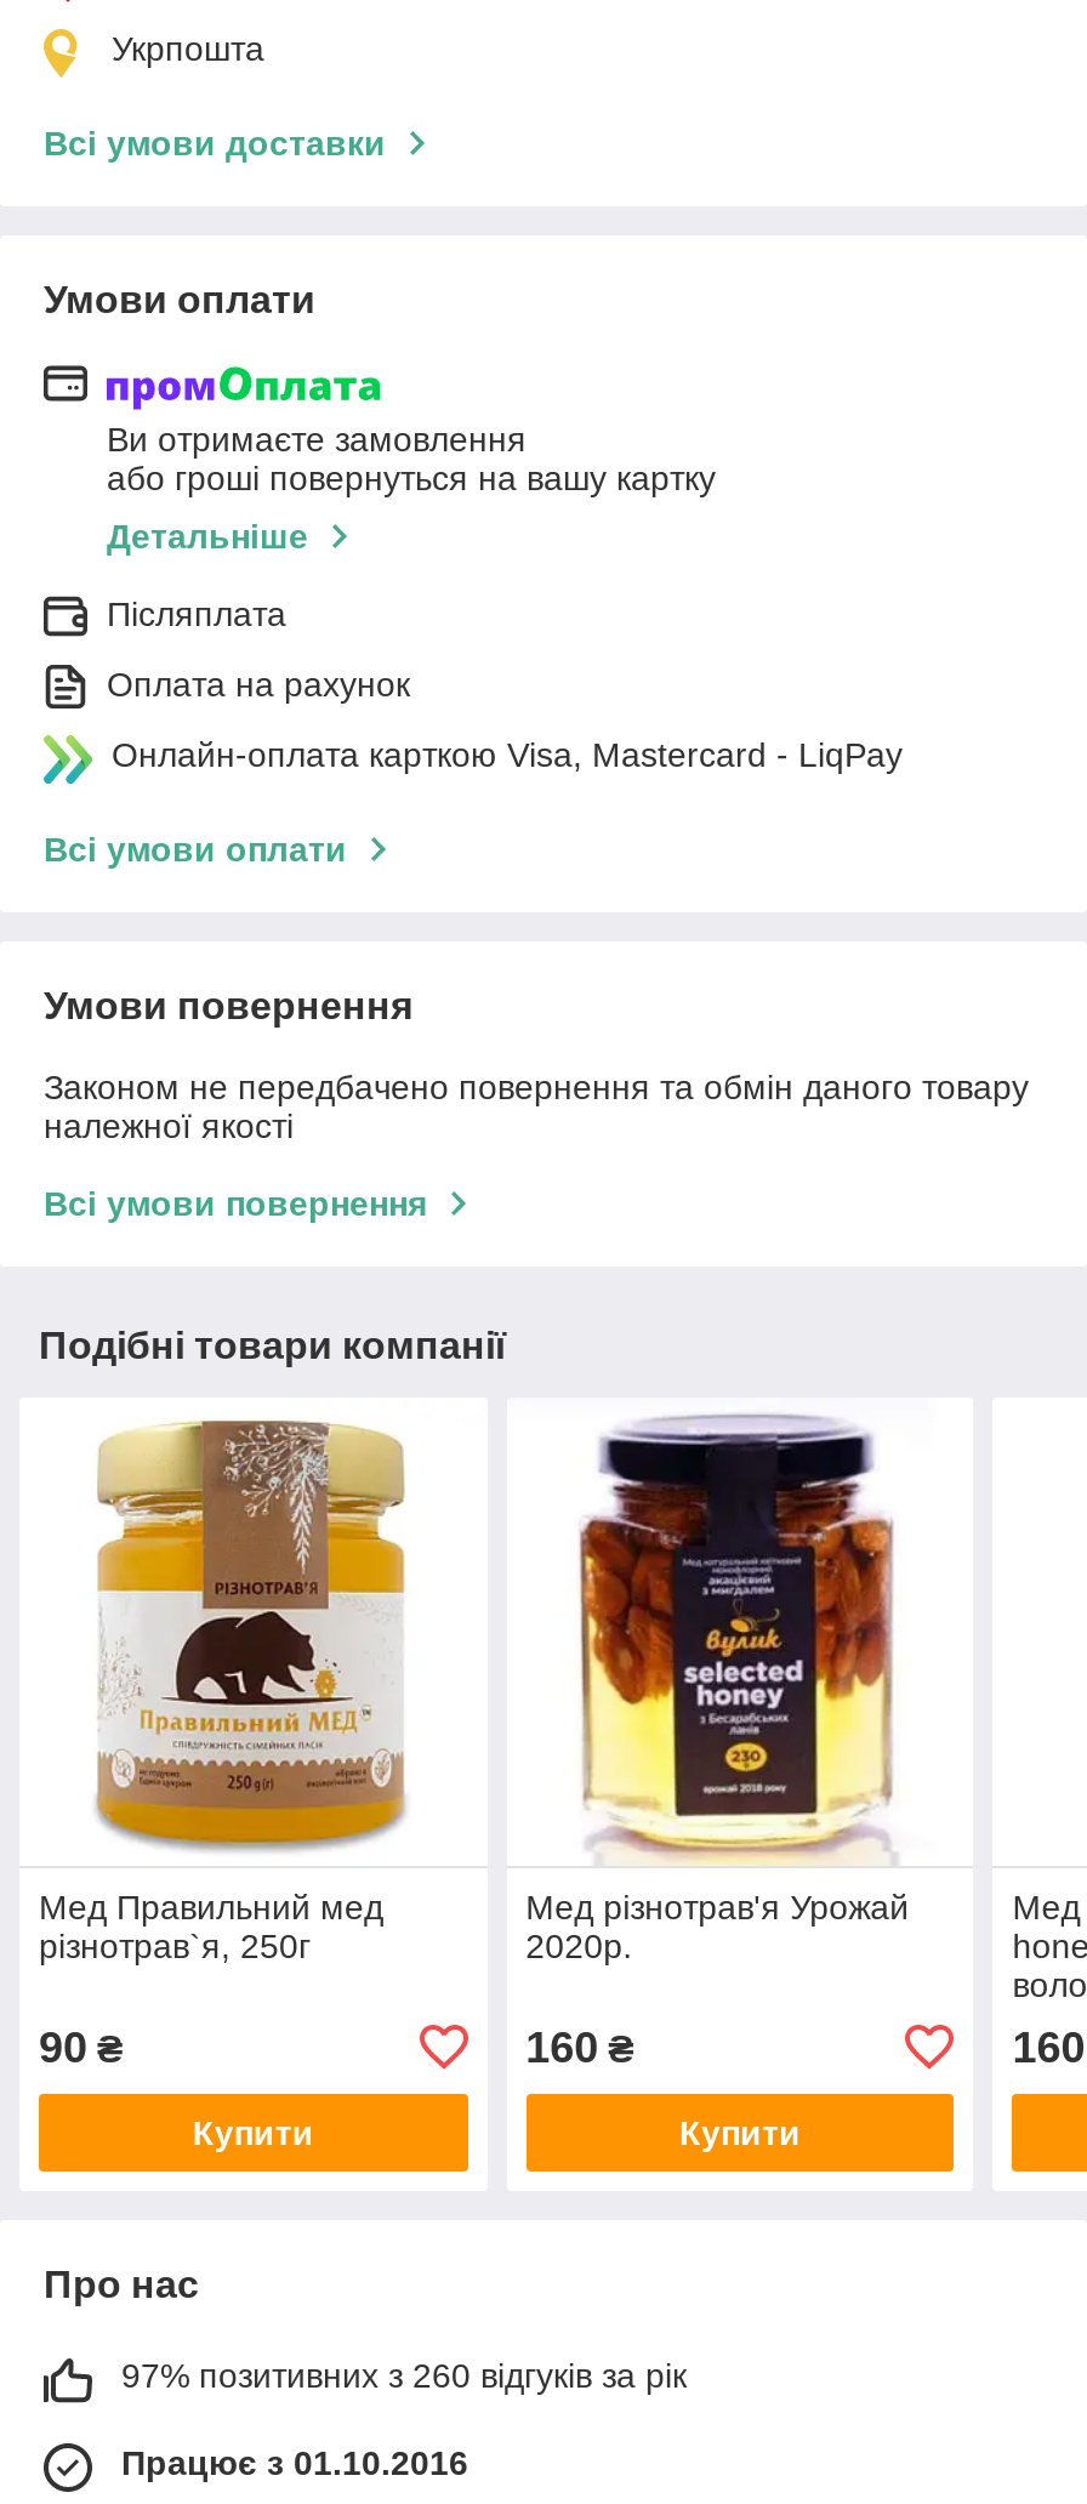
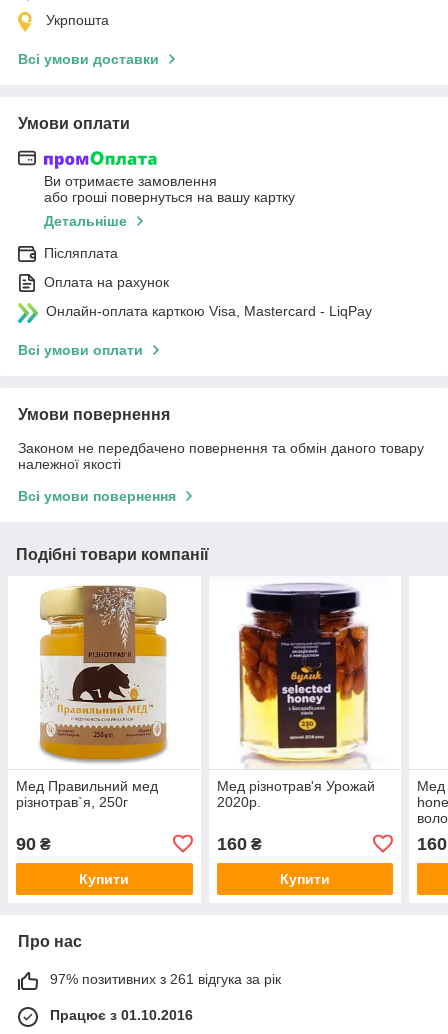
- 97% позитивних з 260 відгуків за рік
+ 97% позитивних з 261 відгука за рік
